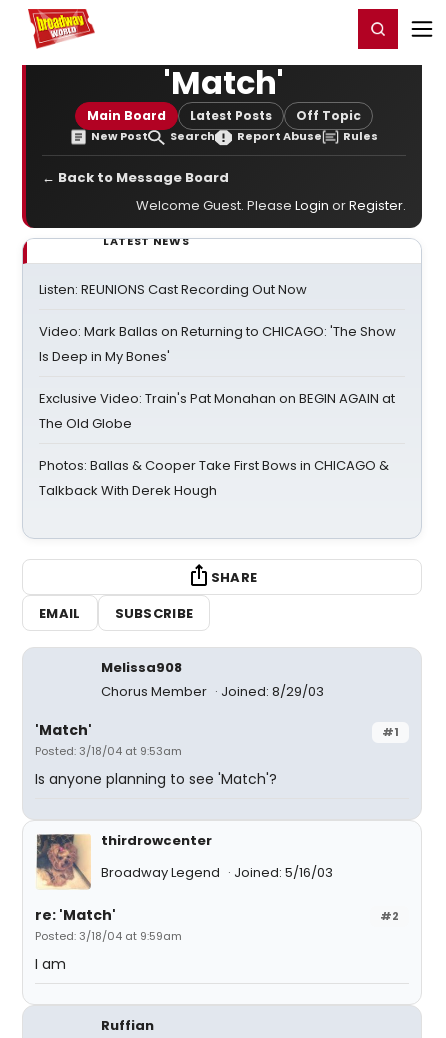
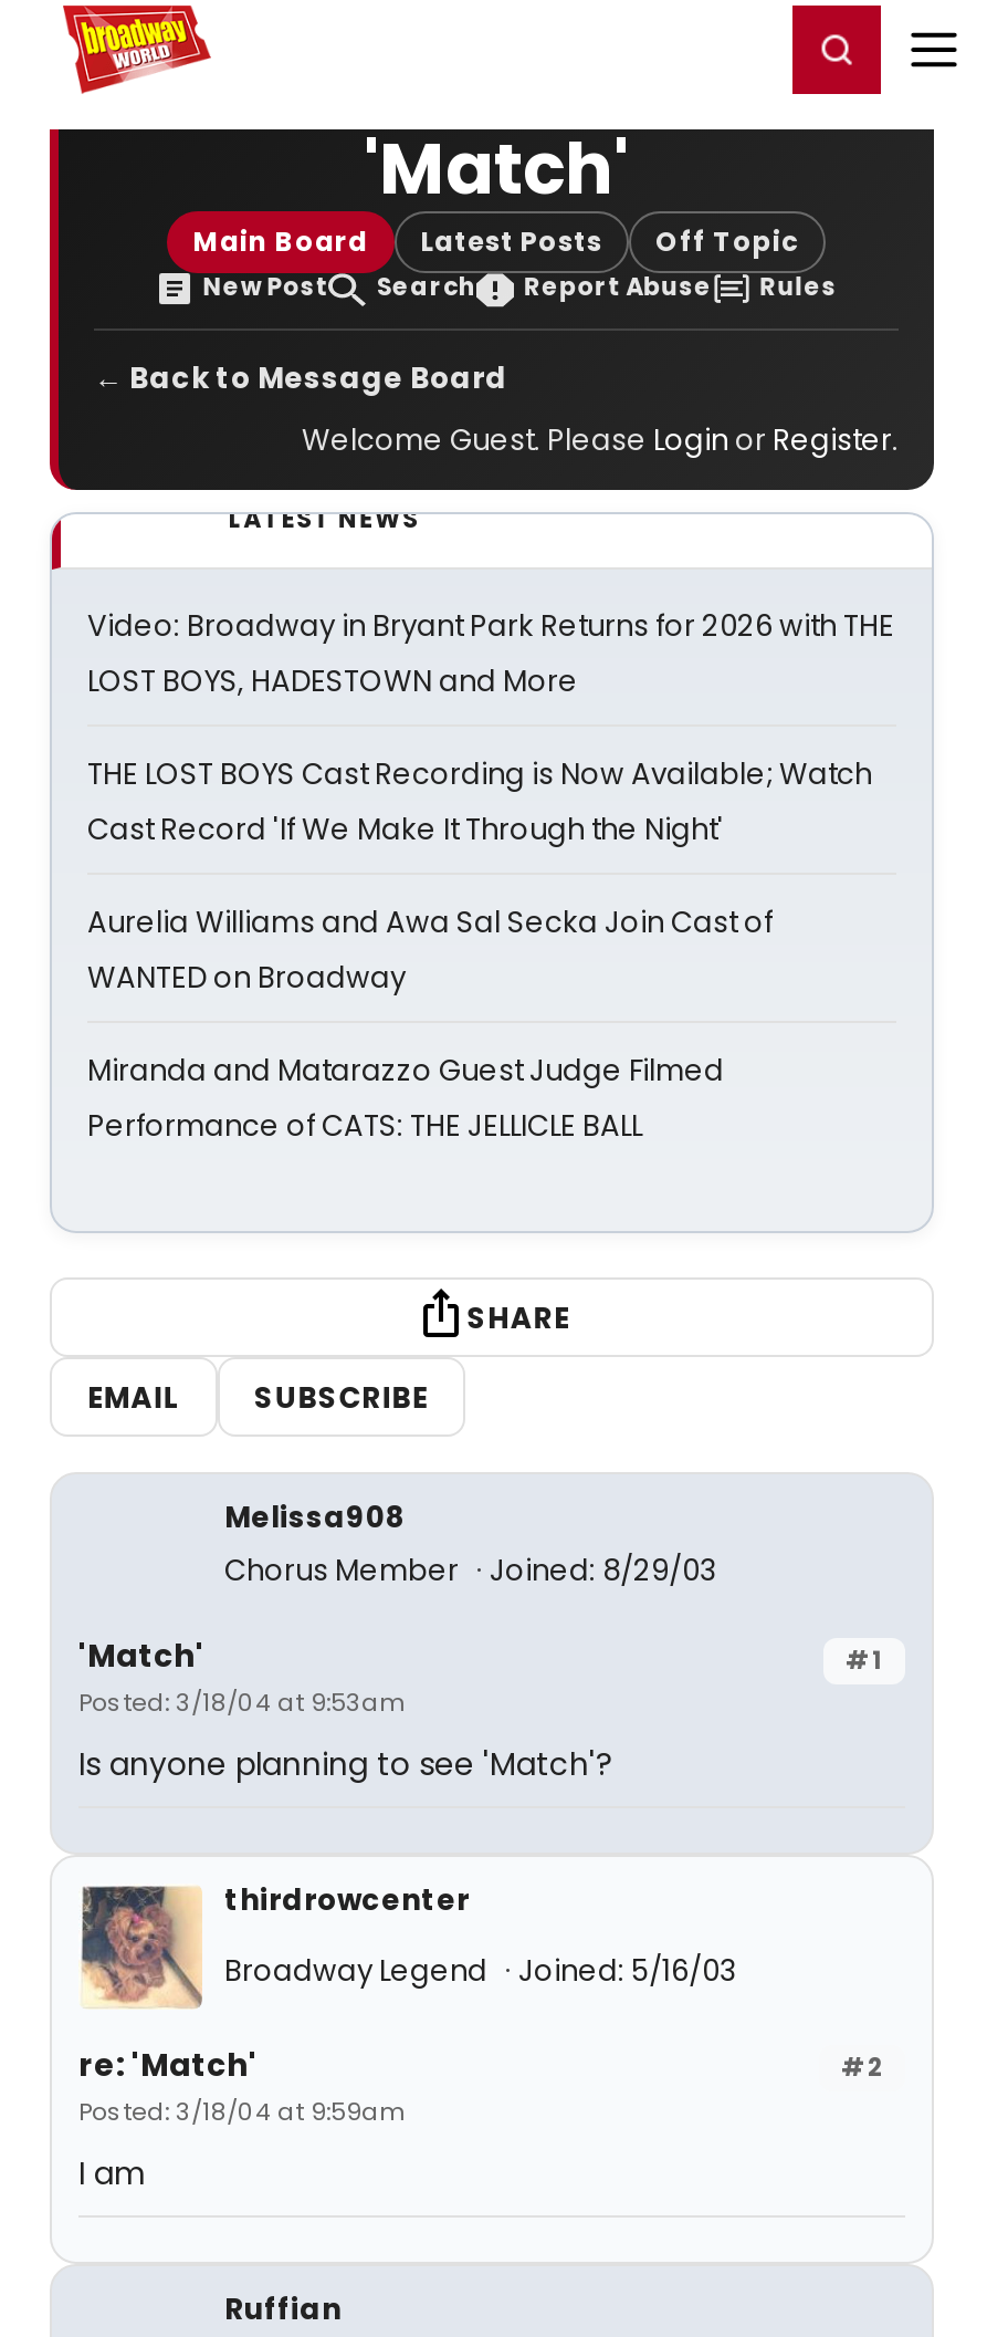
- Listen: REUNIONS Cast Recording Out Now
+ Video: Broadway in Bryant Park Returns for 2026 with THE
+ LOST BOYS, HADESTOWN and More

- Video: Mark Ballas on Returning to CHICAGO: 'The Show
- Is Deep in My Bones'
+ THE LOST BOYS Cast Recording is Now Available; Watch
+ Cast Record 'If We Make It Through the Night'

- Exclusive Video: Train's Pat Monahan on BEGIN AGAIN at
- The Old Globe
+ Aurelia Williams and Awa Sal Secka Join Cast of
+ WANTED on Broadway

- Photos: Ballas & Cooper Take First Bows in CHICAGO &
- Talkback With Derek Hough
+ Miranda and Matarazzo Guest Judge Filmed
+ Performance of CATS: THE JELLICLE BALL
